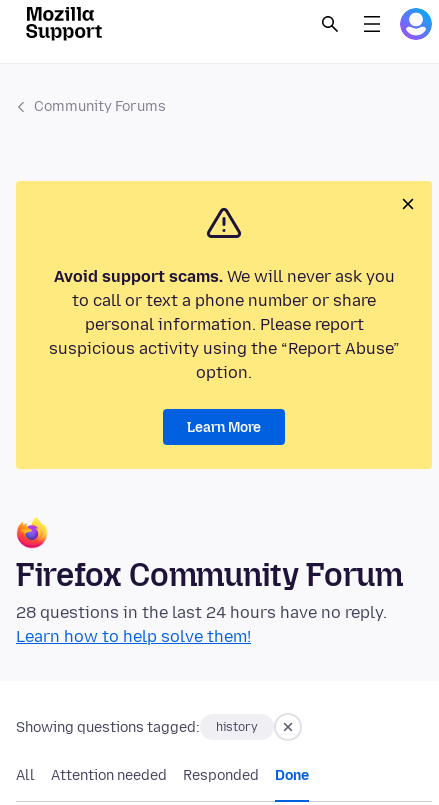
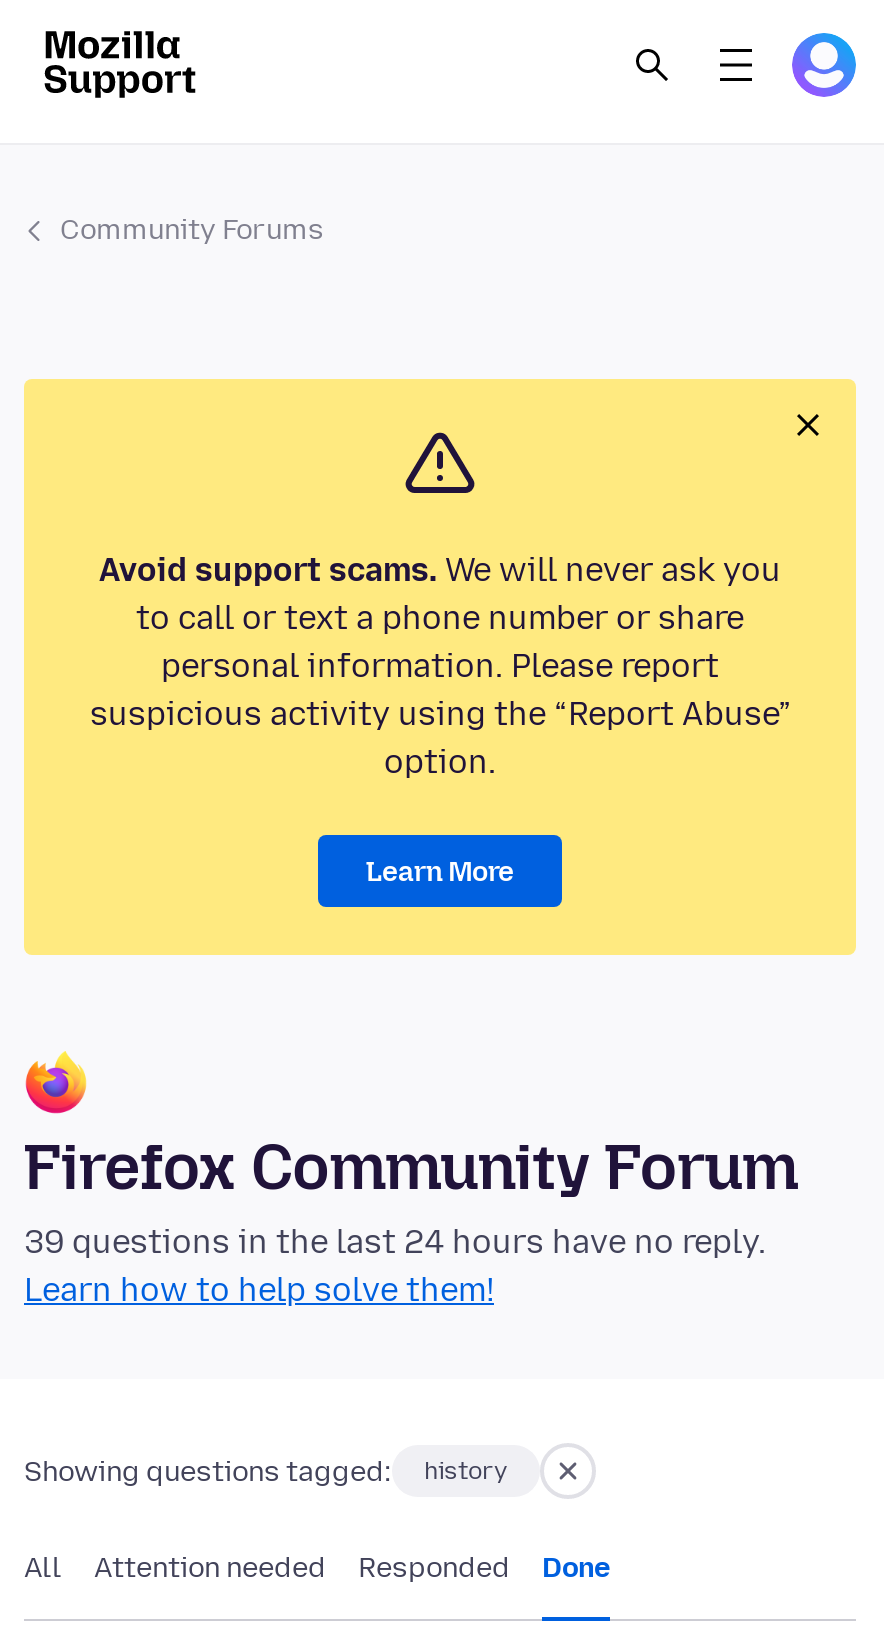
- 28 questions in the last 24 hours have no reply.
+ 39 questions in the last 24 hours have no reply.
